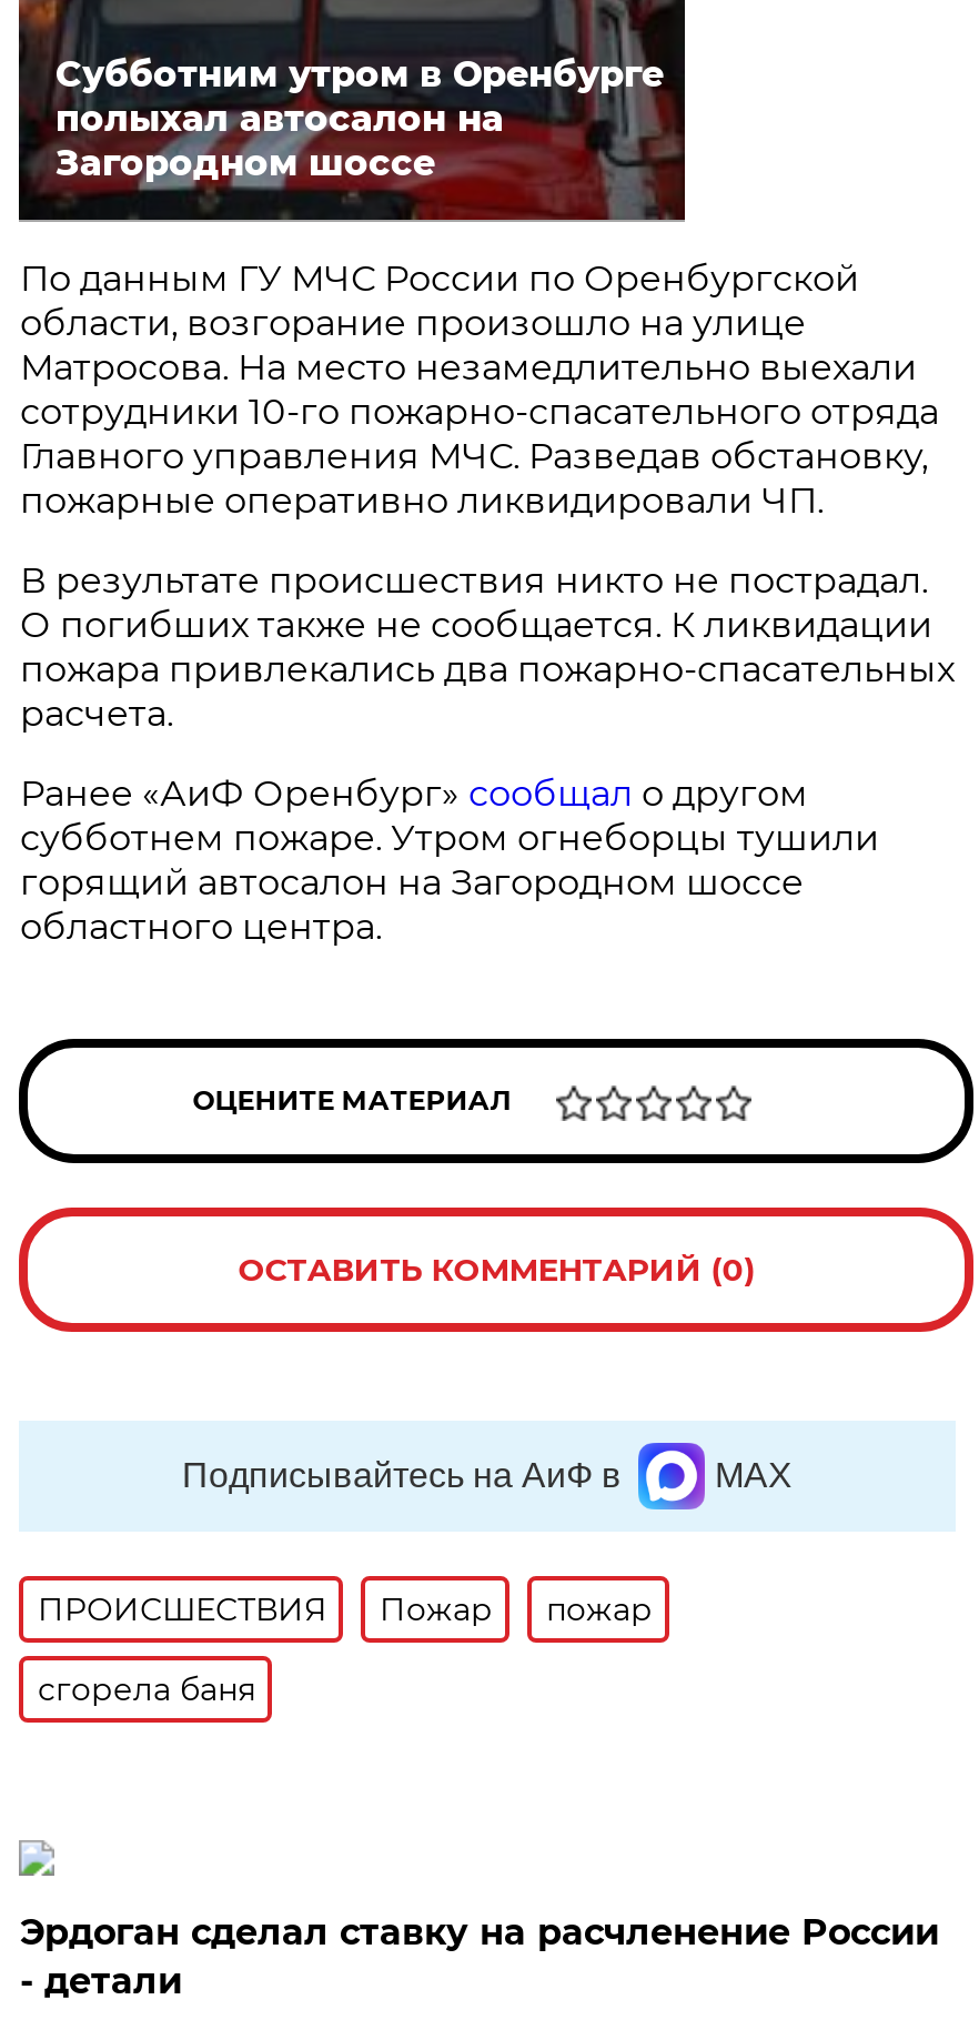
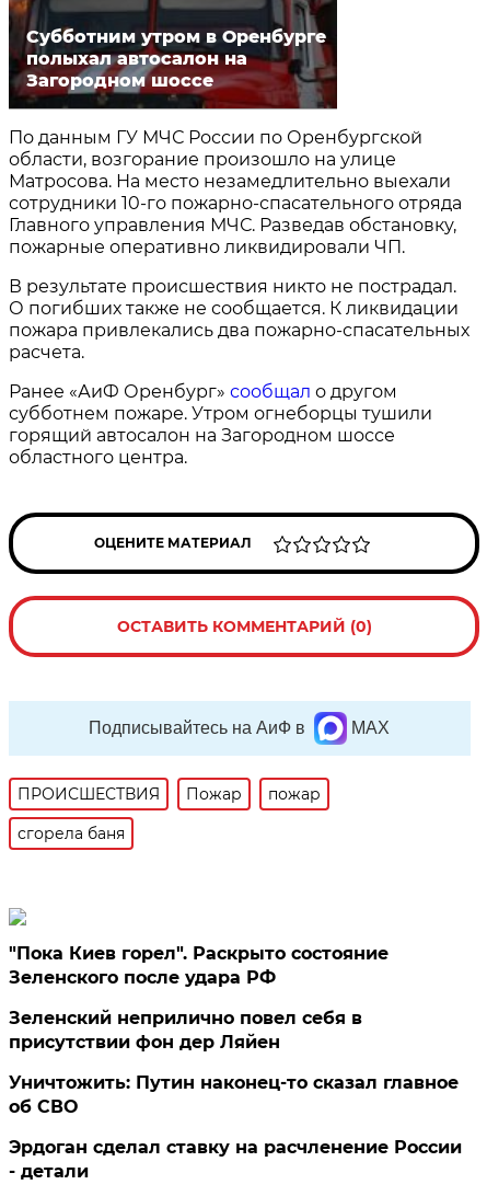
+ "Пока Киев горел". Раскрыто состояние
+ Зеленского после удара РФ
+ Зеленский неприлично повел cебя в
+ присутствии фон дер Ляйен
+ Уничтожить: Путин наконец-то сказал главное
+ об СВО
